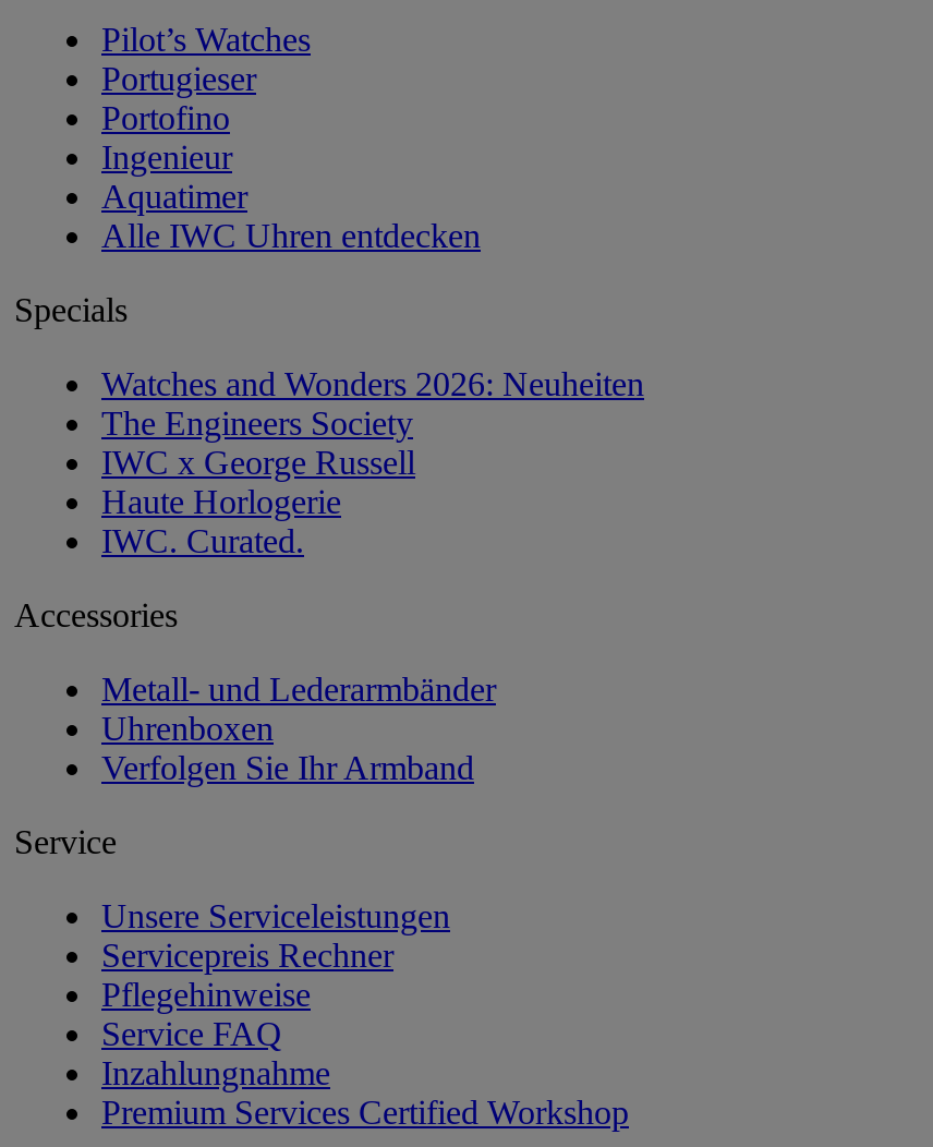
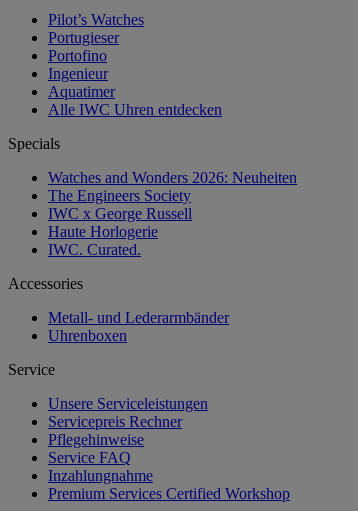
- Verfolgen Sie Ihr Armband
